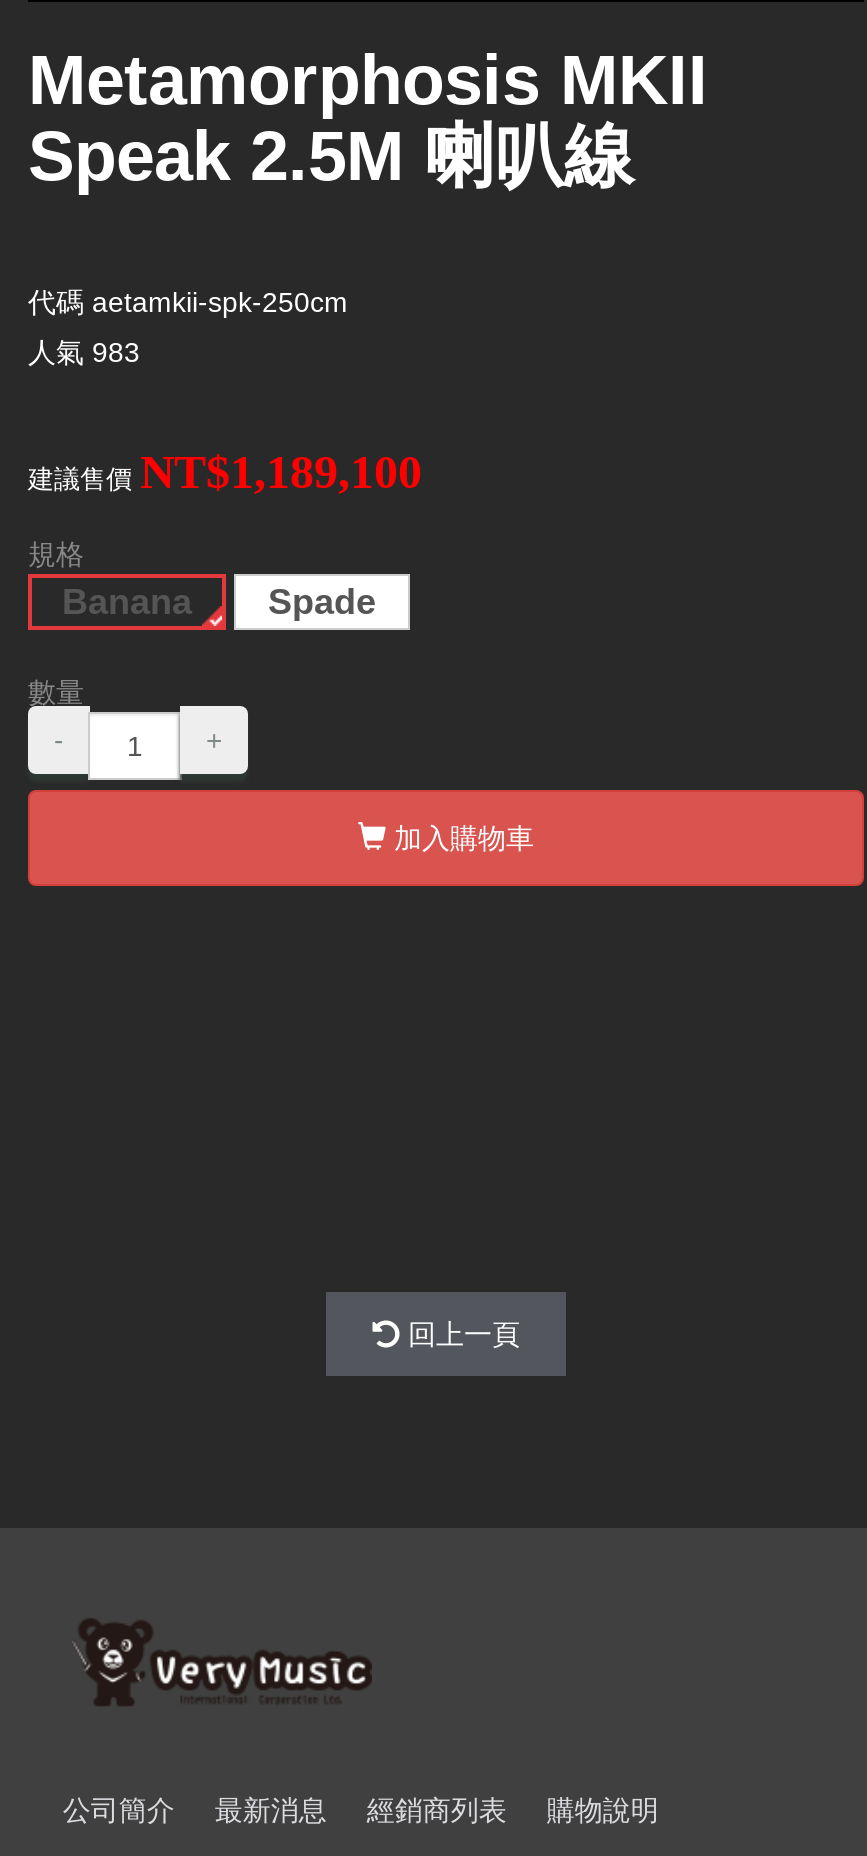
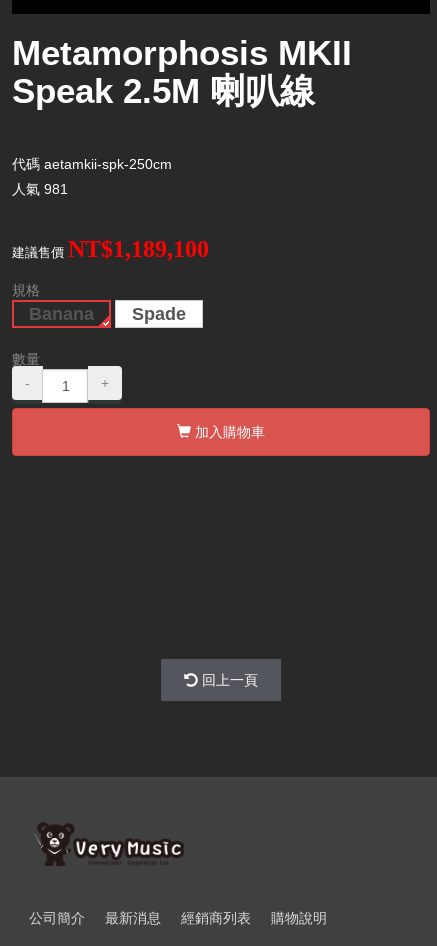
- 人氣983
+ 人氣981
